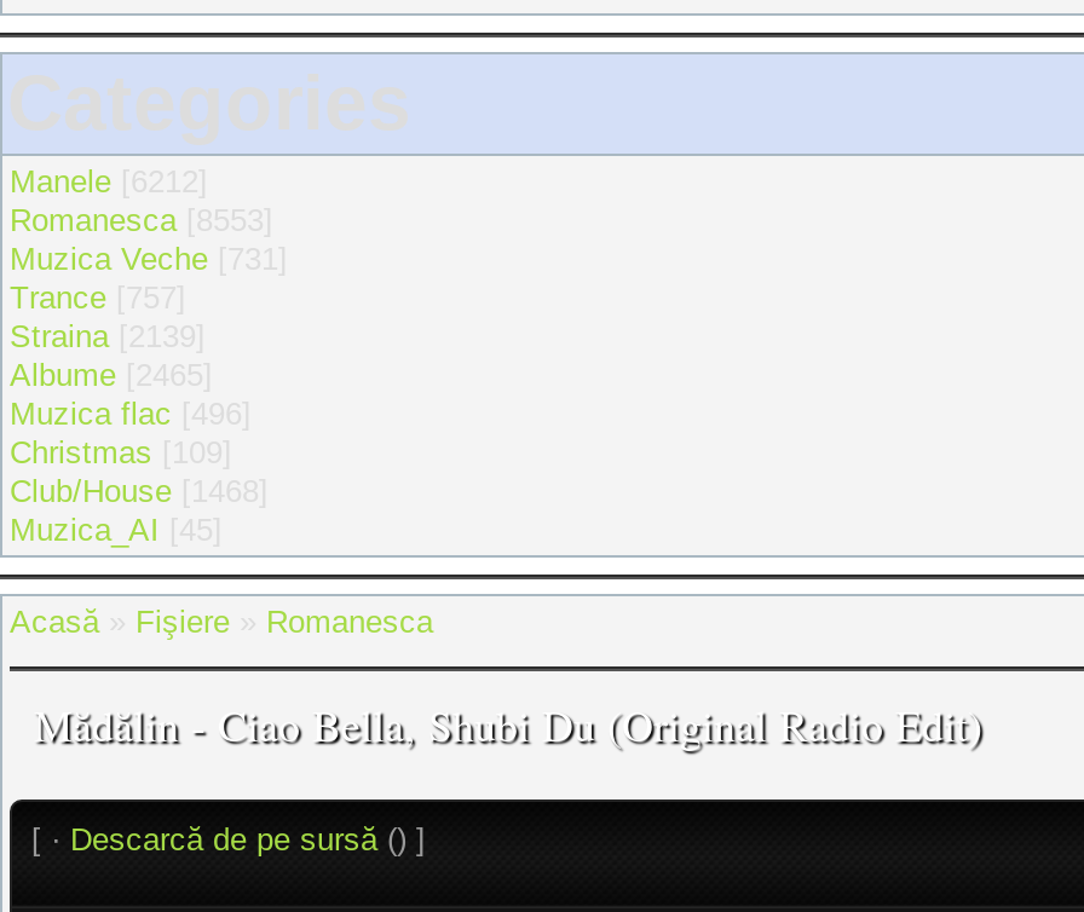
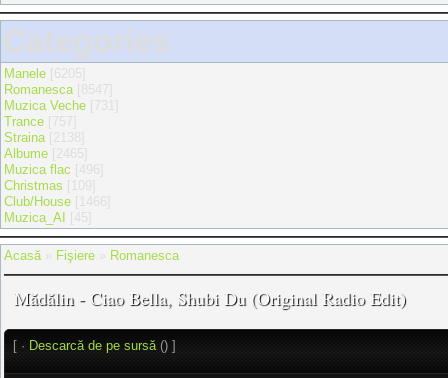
- Manele [6212]
+ Manele [6205]

- Romanesca [8553]
+ Romanesca [8547]

- Straina [2139]
+ Straina [2138]

- Club/House [1468]
+ Club/House [1466]
